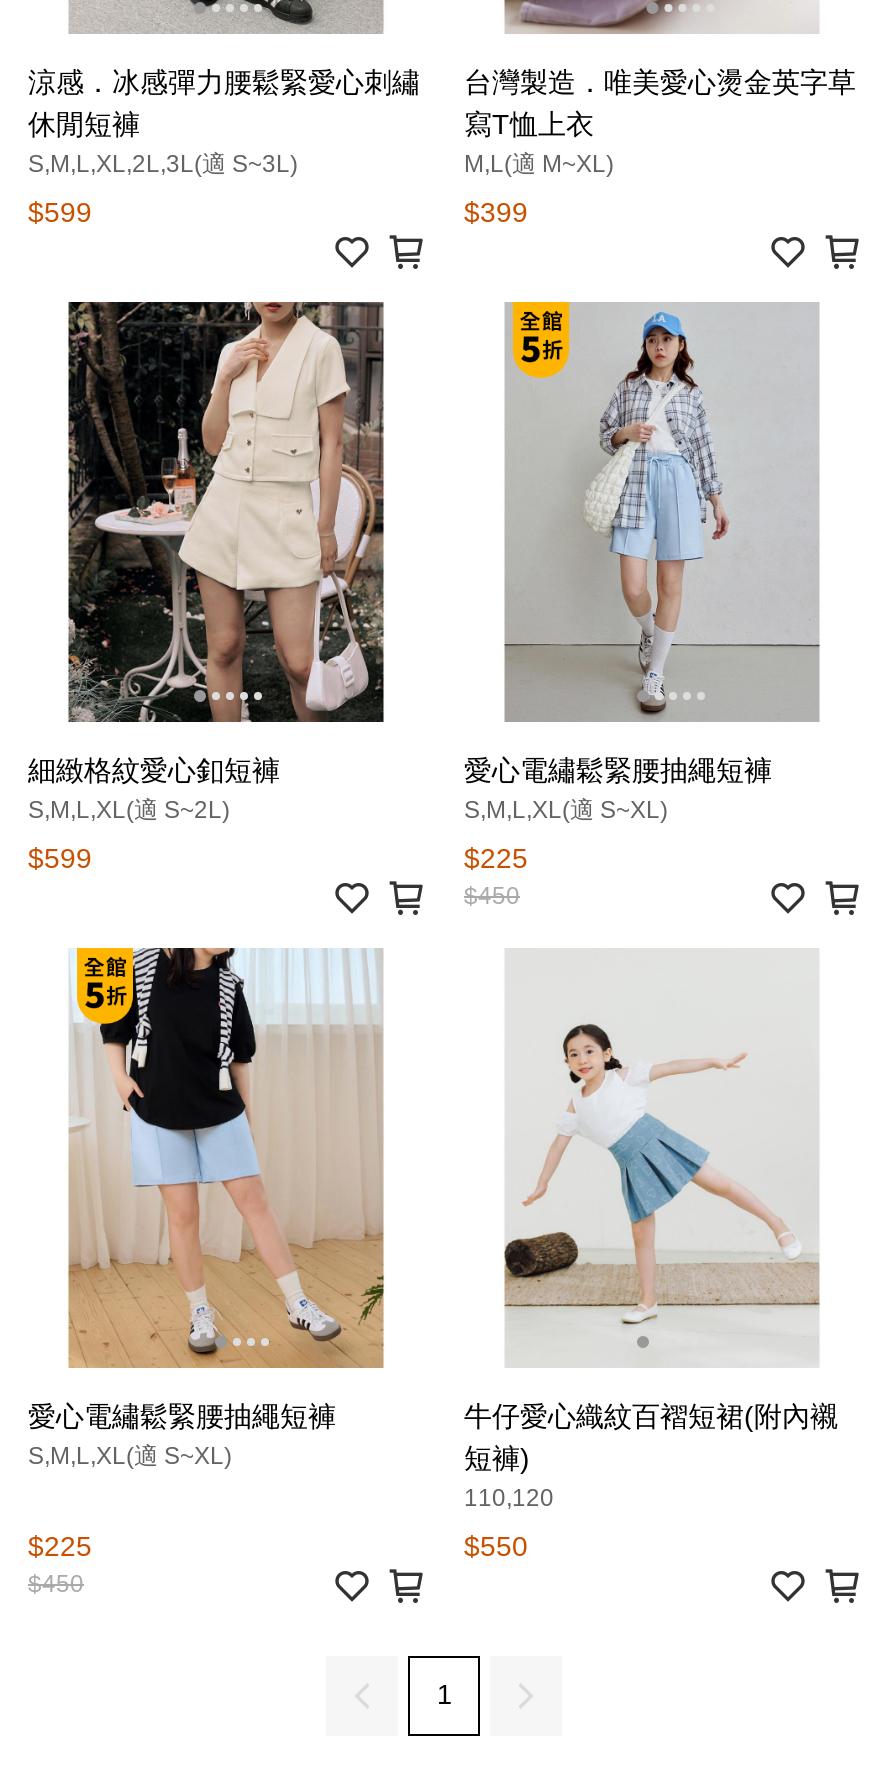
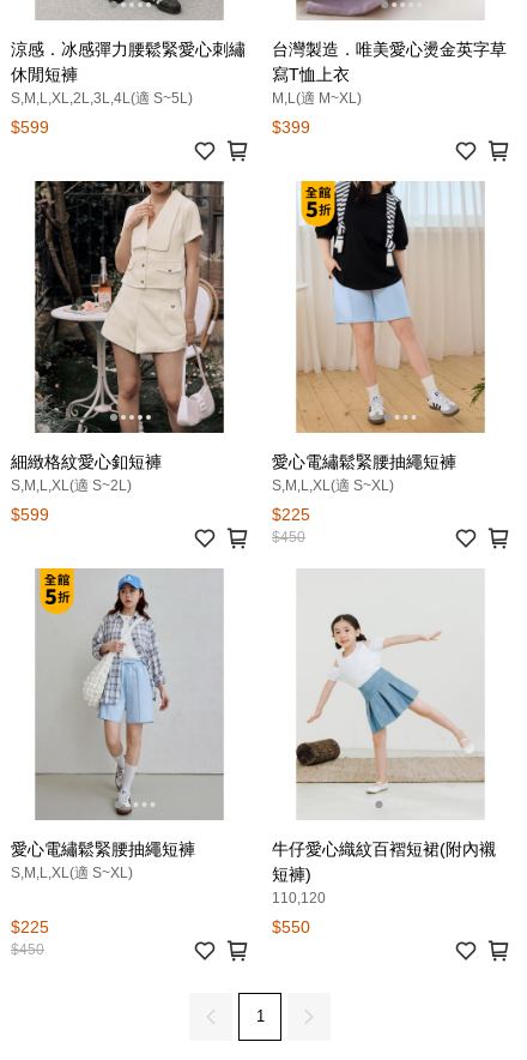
- S,M,L,XL,2L,3L(適 S~3L)
+ S,M,L,XL,2L,3L,4L(適 S~5L)

moved down: [image]

moved up: [image]
